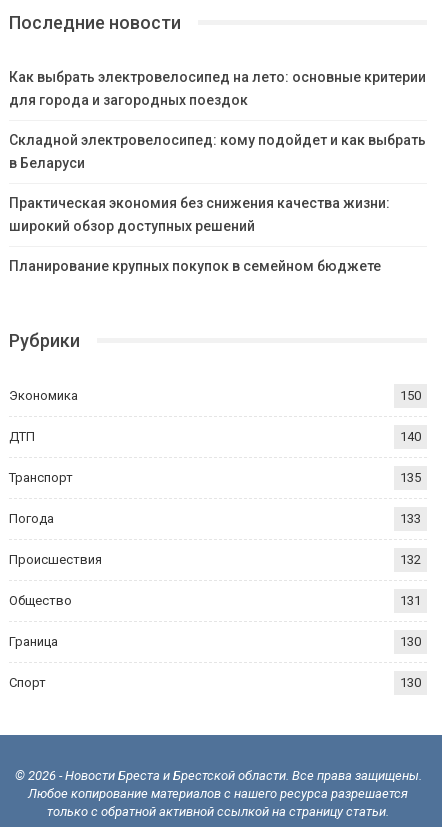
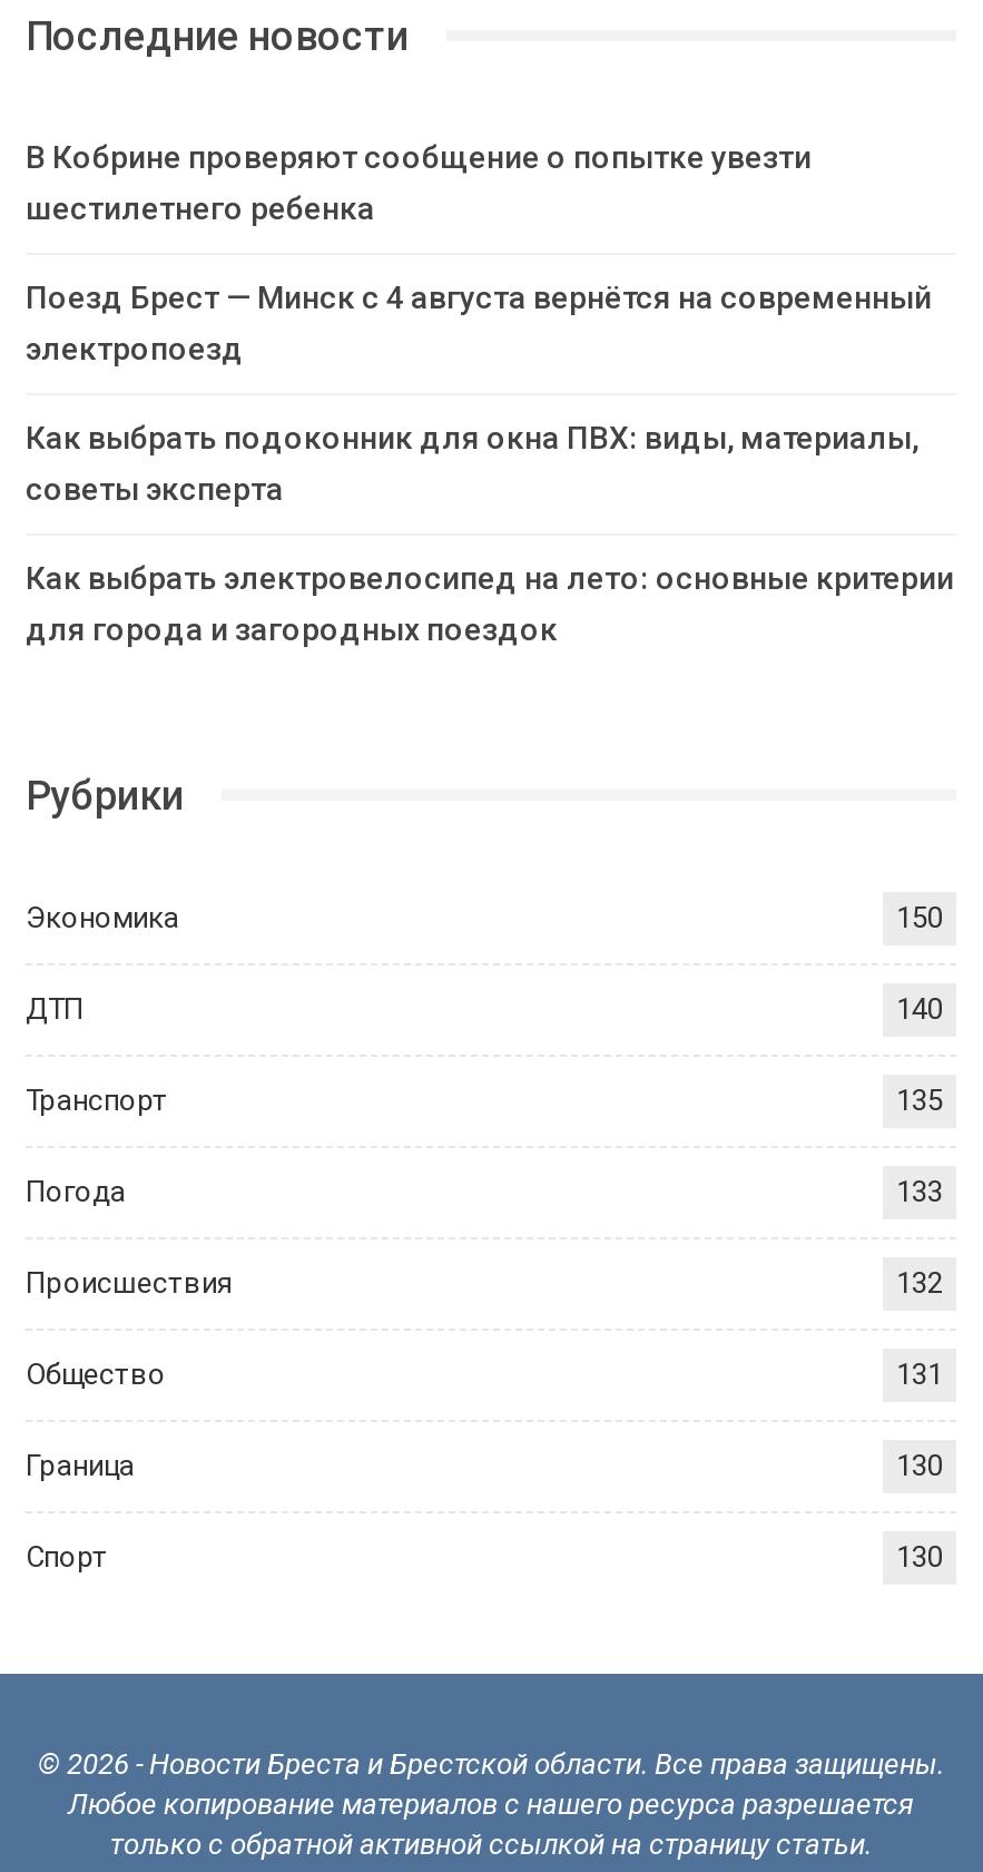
+ В Кобрине проверяют сообщение о попытке увезти
+ шестилетнего ребенка
+ Поезд Брест — Минск с 4 августа вернётся на современный
+ электропоезд
+ Как выбрать подоконник для окна ПВХ: виды, материалы,
+ советы эксперта

moved down: Как выбрать электровелосипед на лето: основные критерии | для города и загородных поездок

- Складной электровелосипед: кому подойдет и как выбрать
- в Беларуси
- Практическая экономия без снижения качества жизни:
- широкий обзор доступных решений
- Планирование крупных покупок в семейном бюджете
